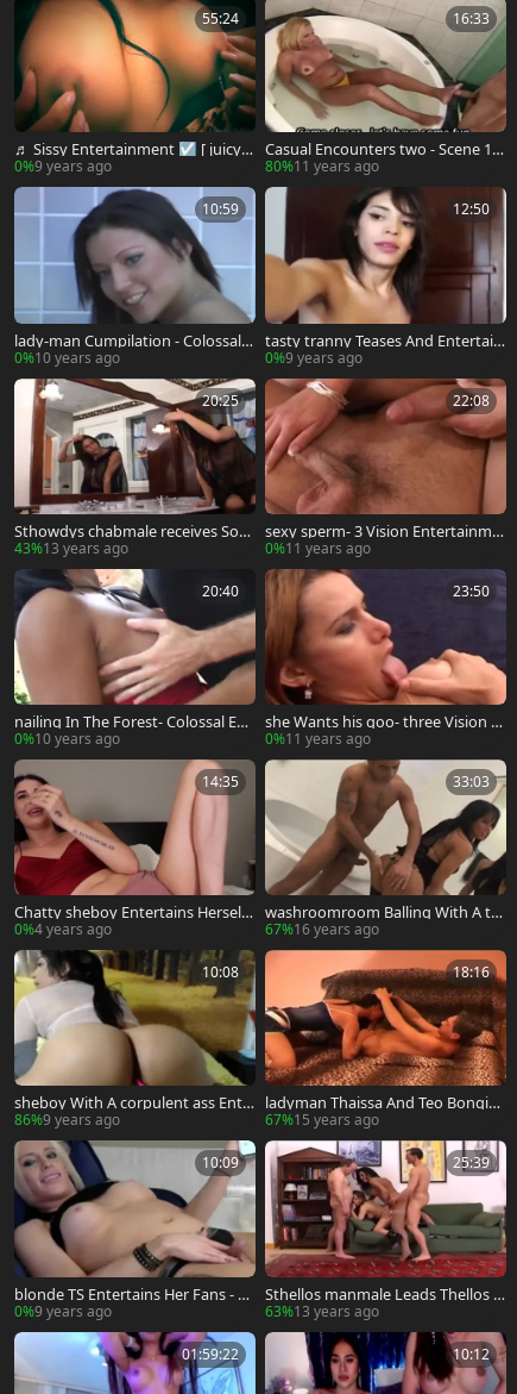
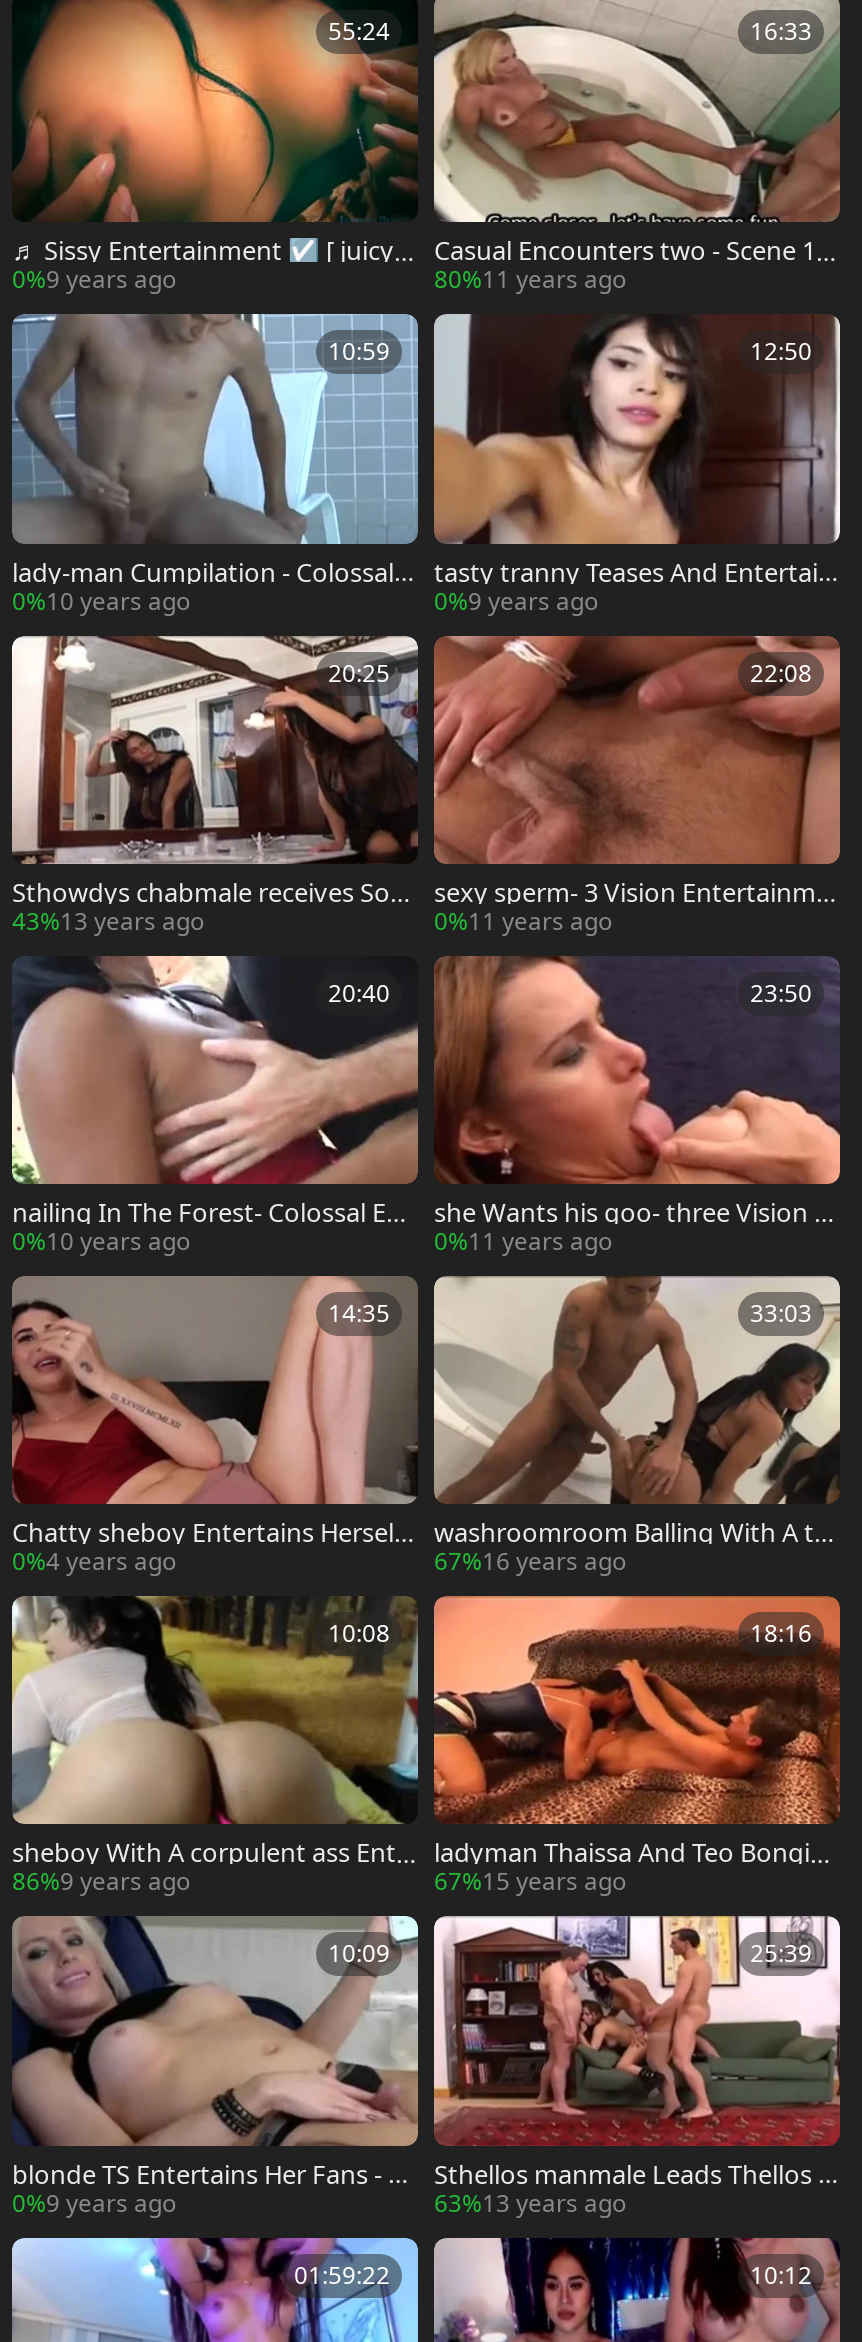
- [image]
+ [image]
